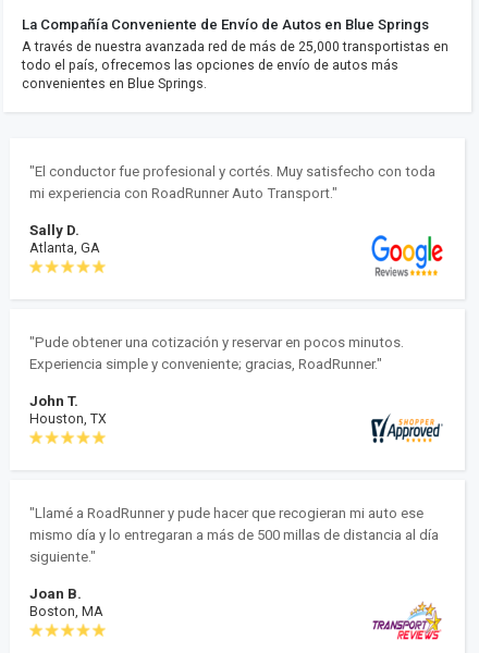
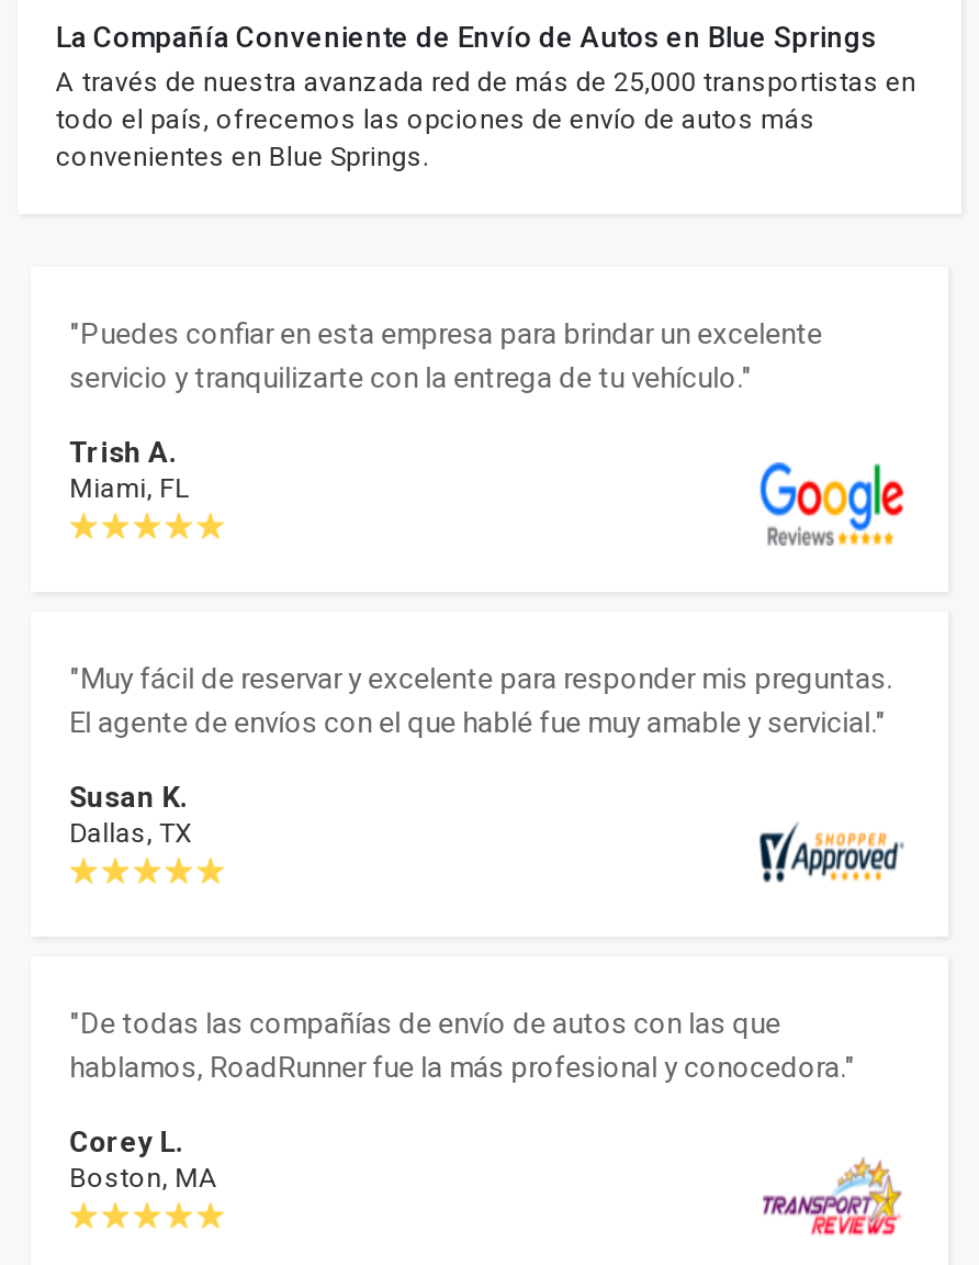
- "El conductor fue profesional y cortés. Muy satisfecho con toda
- mi experiencia con RoadRunner Auto Transport."
+ "Puedes confiar en esta empresa para brindar un excelente
+ servicio y tranquilizarte con la entrega de tu vehículo."

- Sally D.
- Atlanta, GA
+ Trish A.
+ Miami, FL

- "Pude obtener una cotización y reservar en pocos minutos.
- Experiencia simple y conveniente; gracias, RoadRunner."
+ "Muy fácil de reservar y excelente para responder mis preguntas.
+ El agente de envíos con el que hablé fue muy amable y servicial."

- John T.
- Houston, TX
+ Susan K.
+ Dallas, TX

- "Llamé a RoadRunner y pude hacer que recogieran mi auto ese
- mismo día y lo entregaran a más de 500 millas de distancia al día
- siguiente."
+ "De todas las compañías de envío de autos con las que
+ hablamos, RoadRunner fue la más profesional y conocedora."

- Joan B.
+ Corey L.
